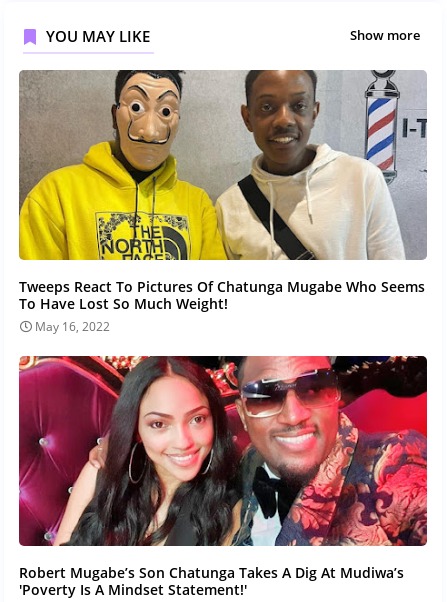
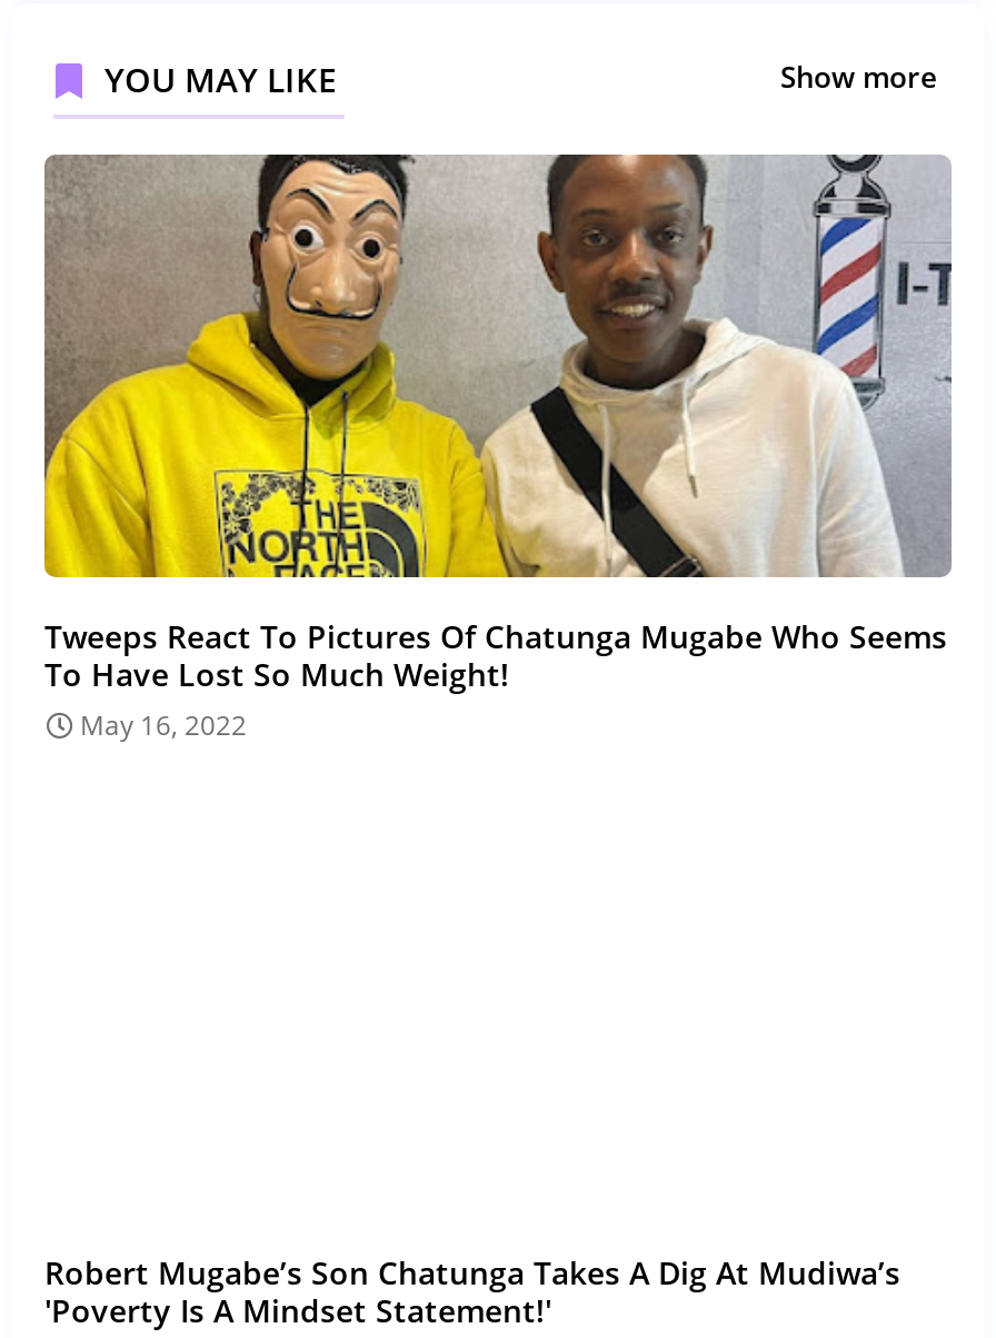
- [image]
